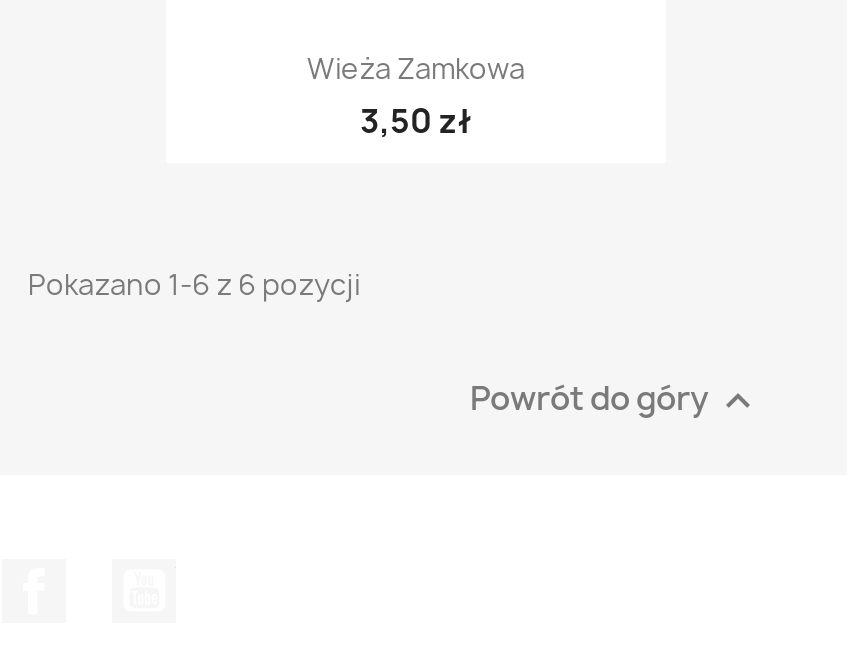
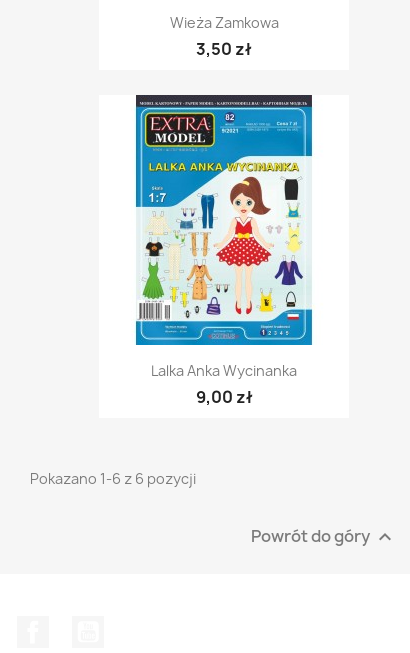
+ [image]
+ Lalka Anka Wycinanka
+ 9,00 zł
